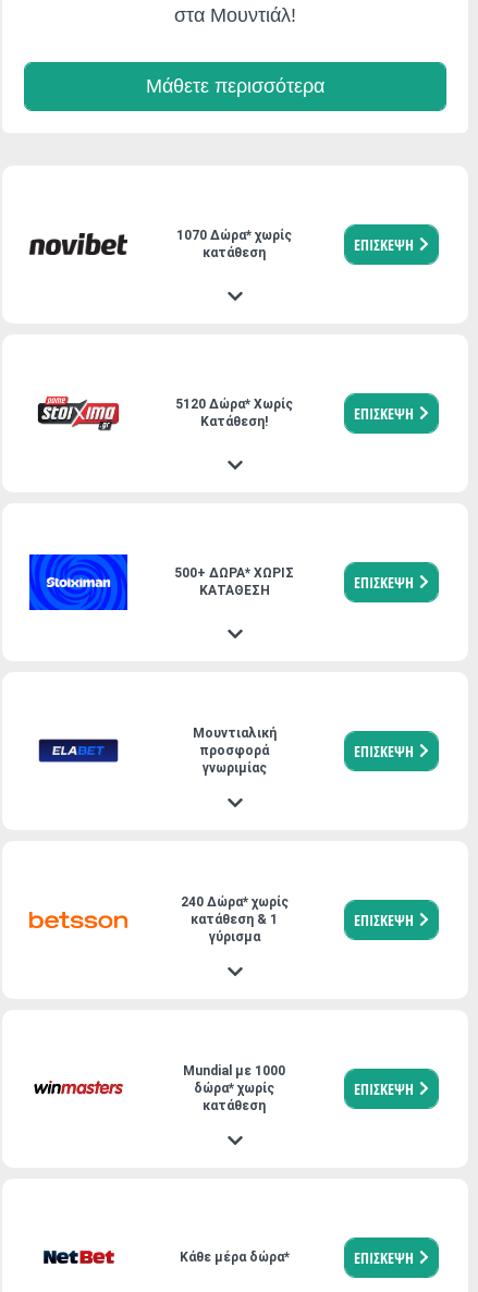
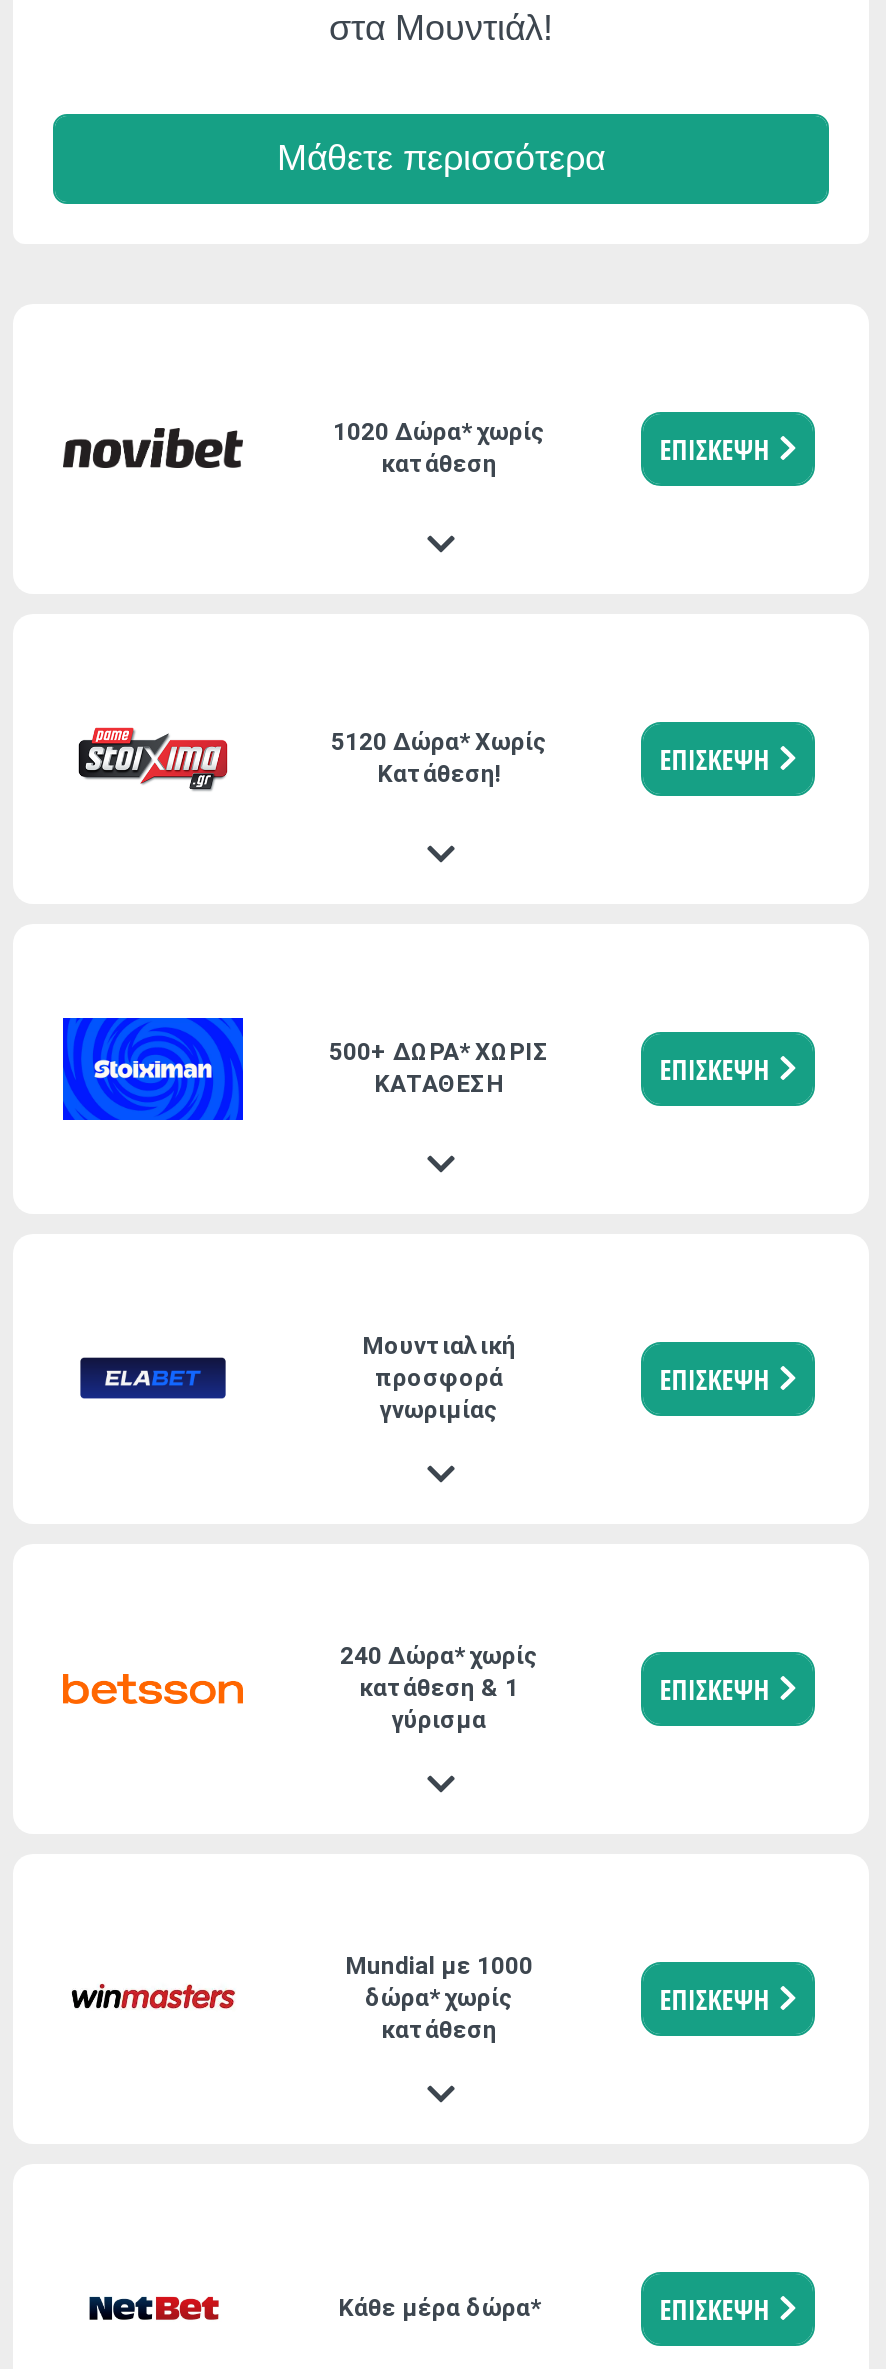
- 1070 Δώρα* χωρίς
+ 1020 Δώρα* χωρίς
